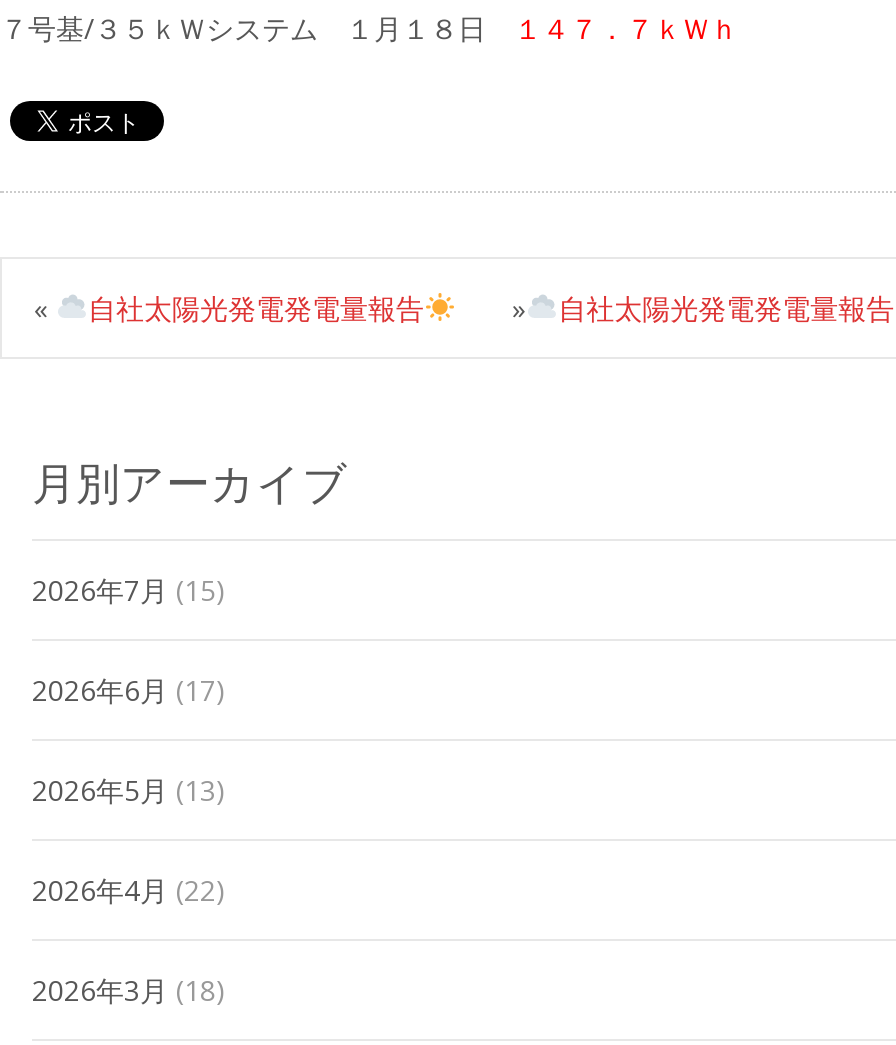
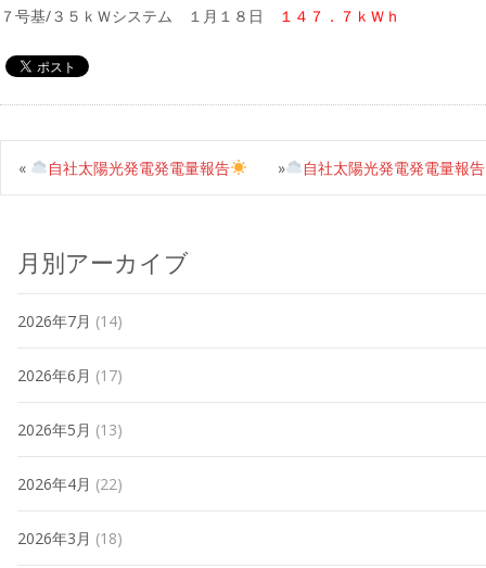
- 2026年7月(15)
+ 2026年7月(14)
